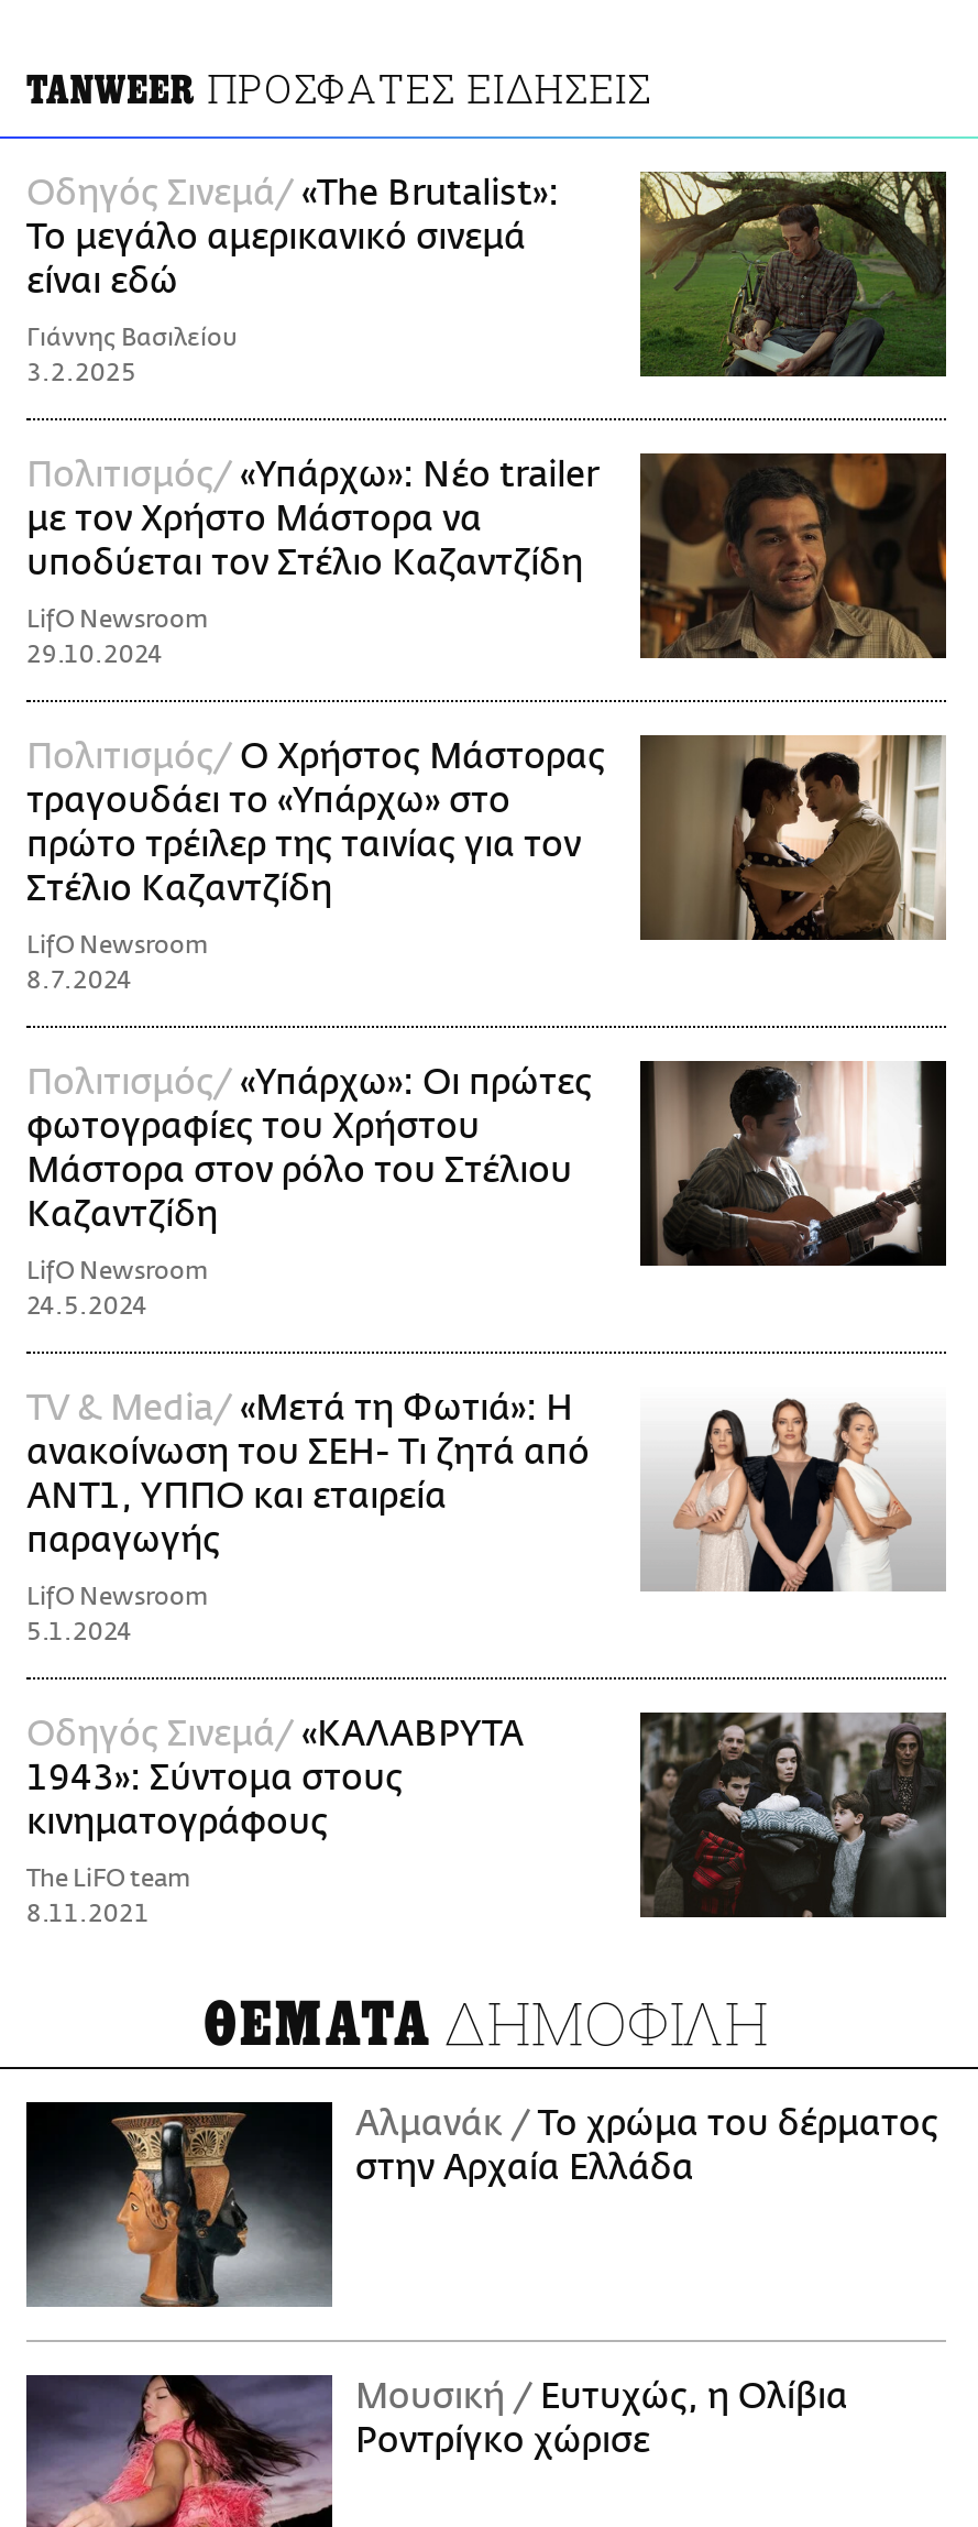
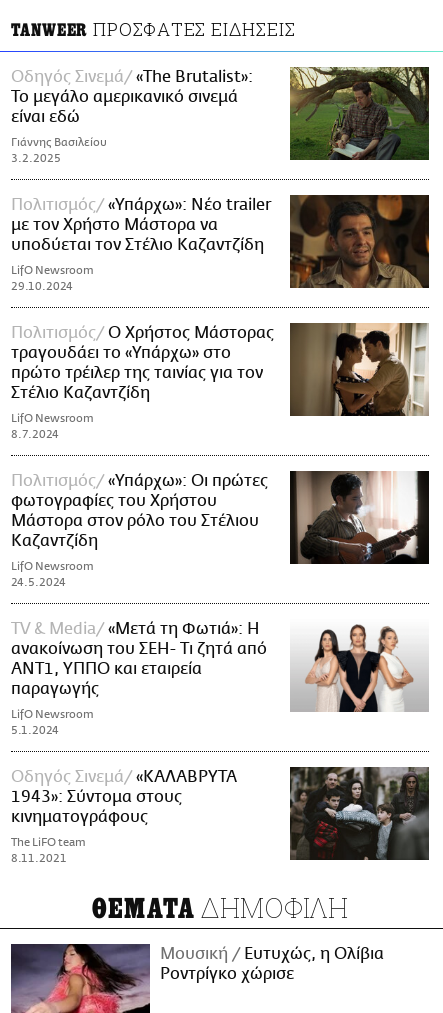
- [image]
- Αλμανάκ Το χρώμα του δέρματος
- στην Αρχαία Ελλάδα
